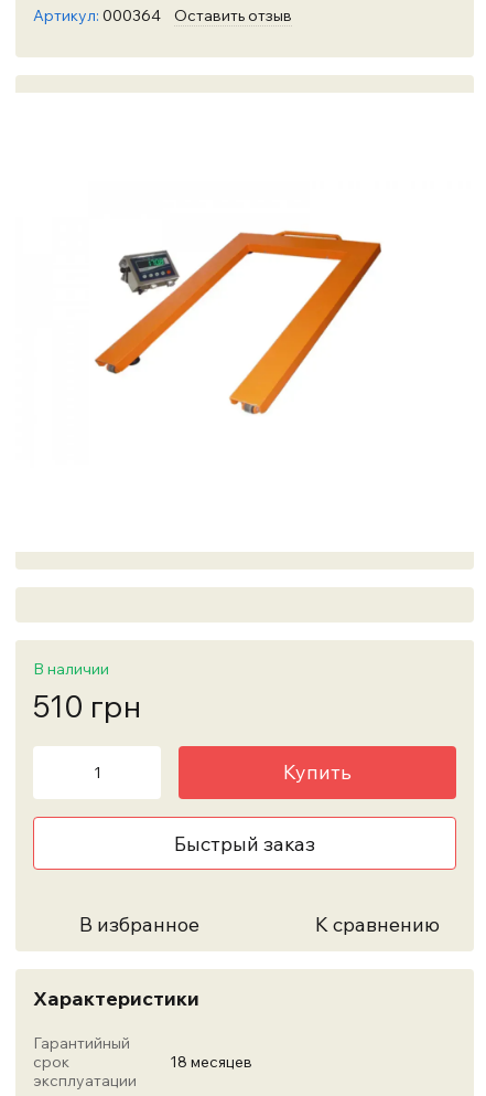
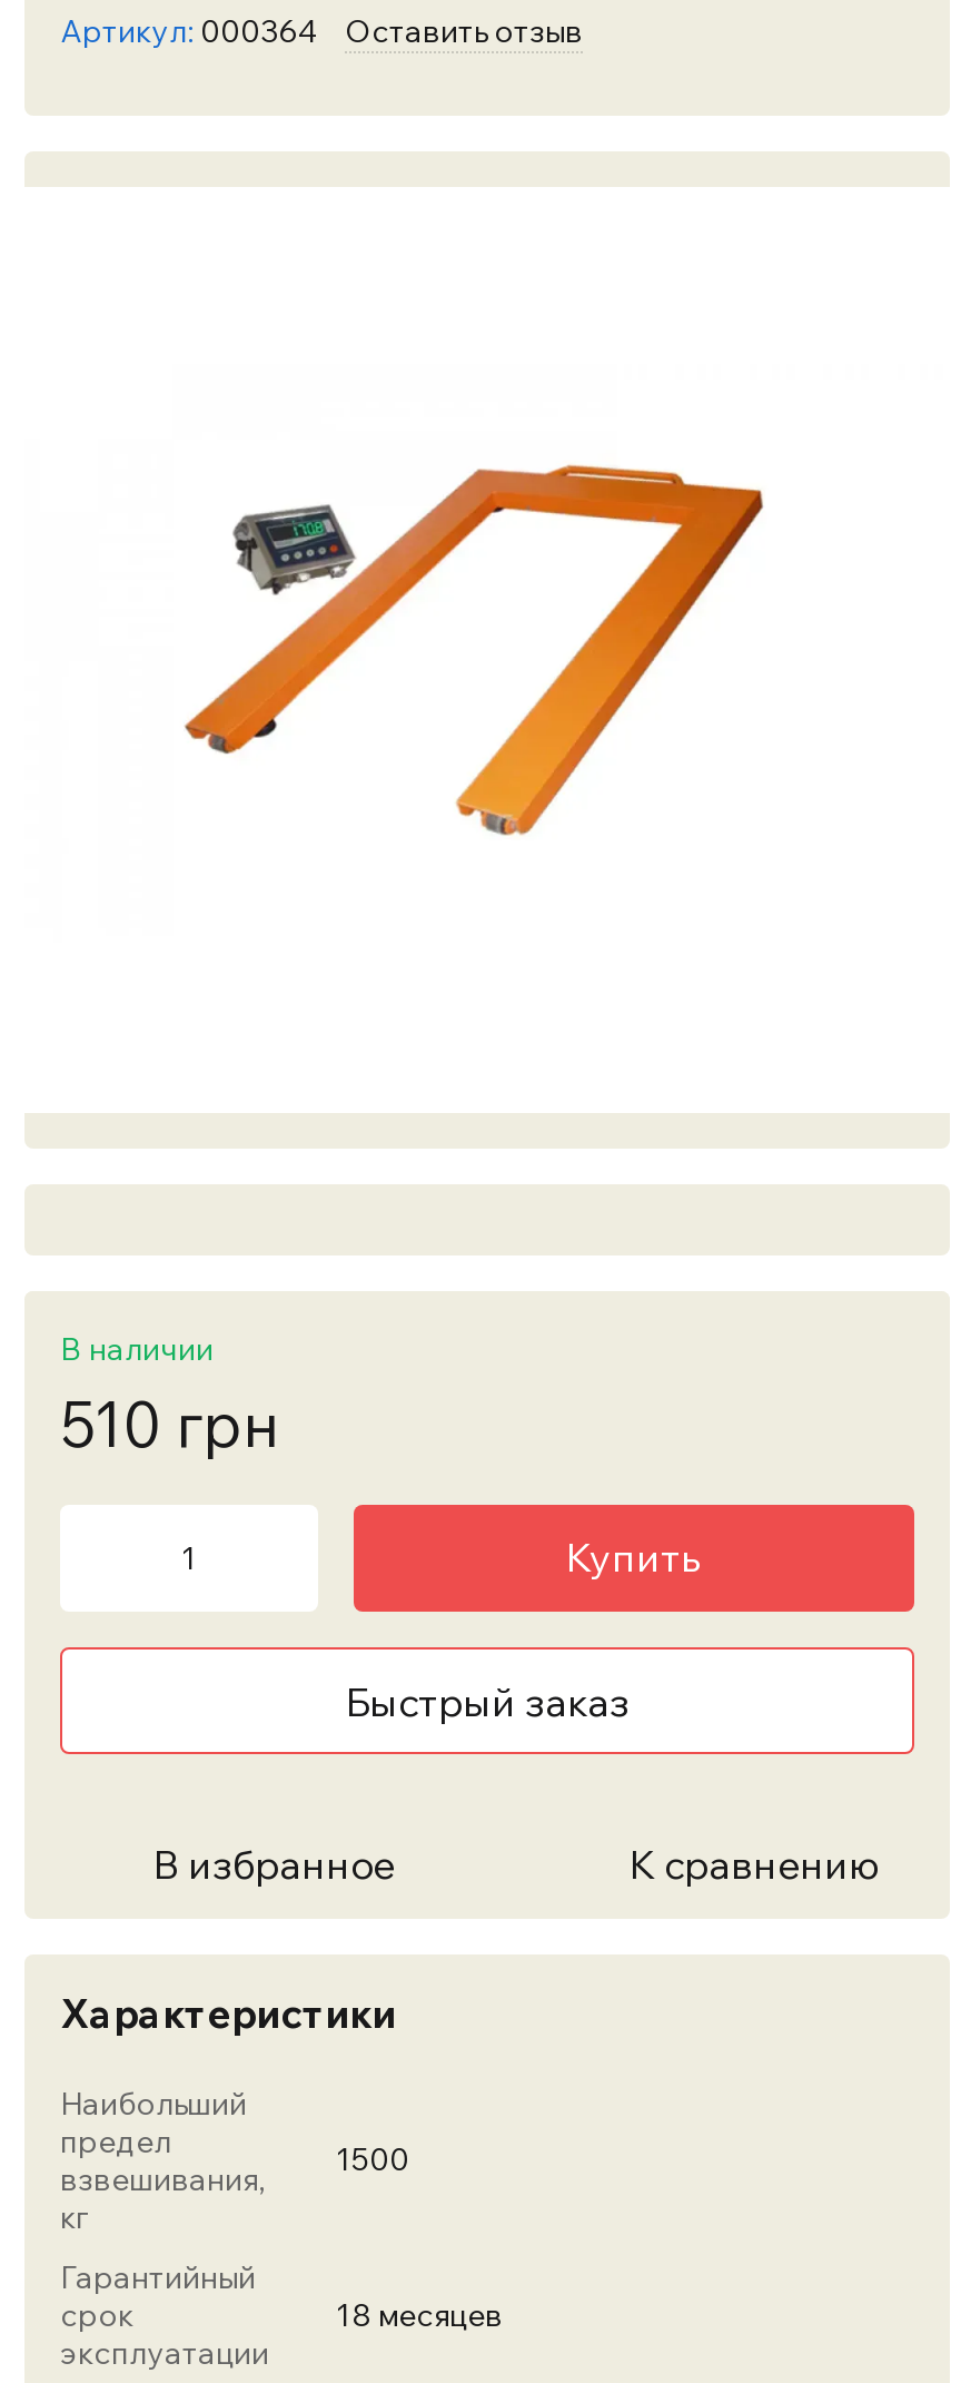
+ Наибольший
+ предел
+ взвешивания,
+ кг

+ 1500
